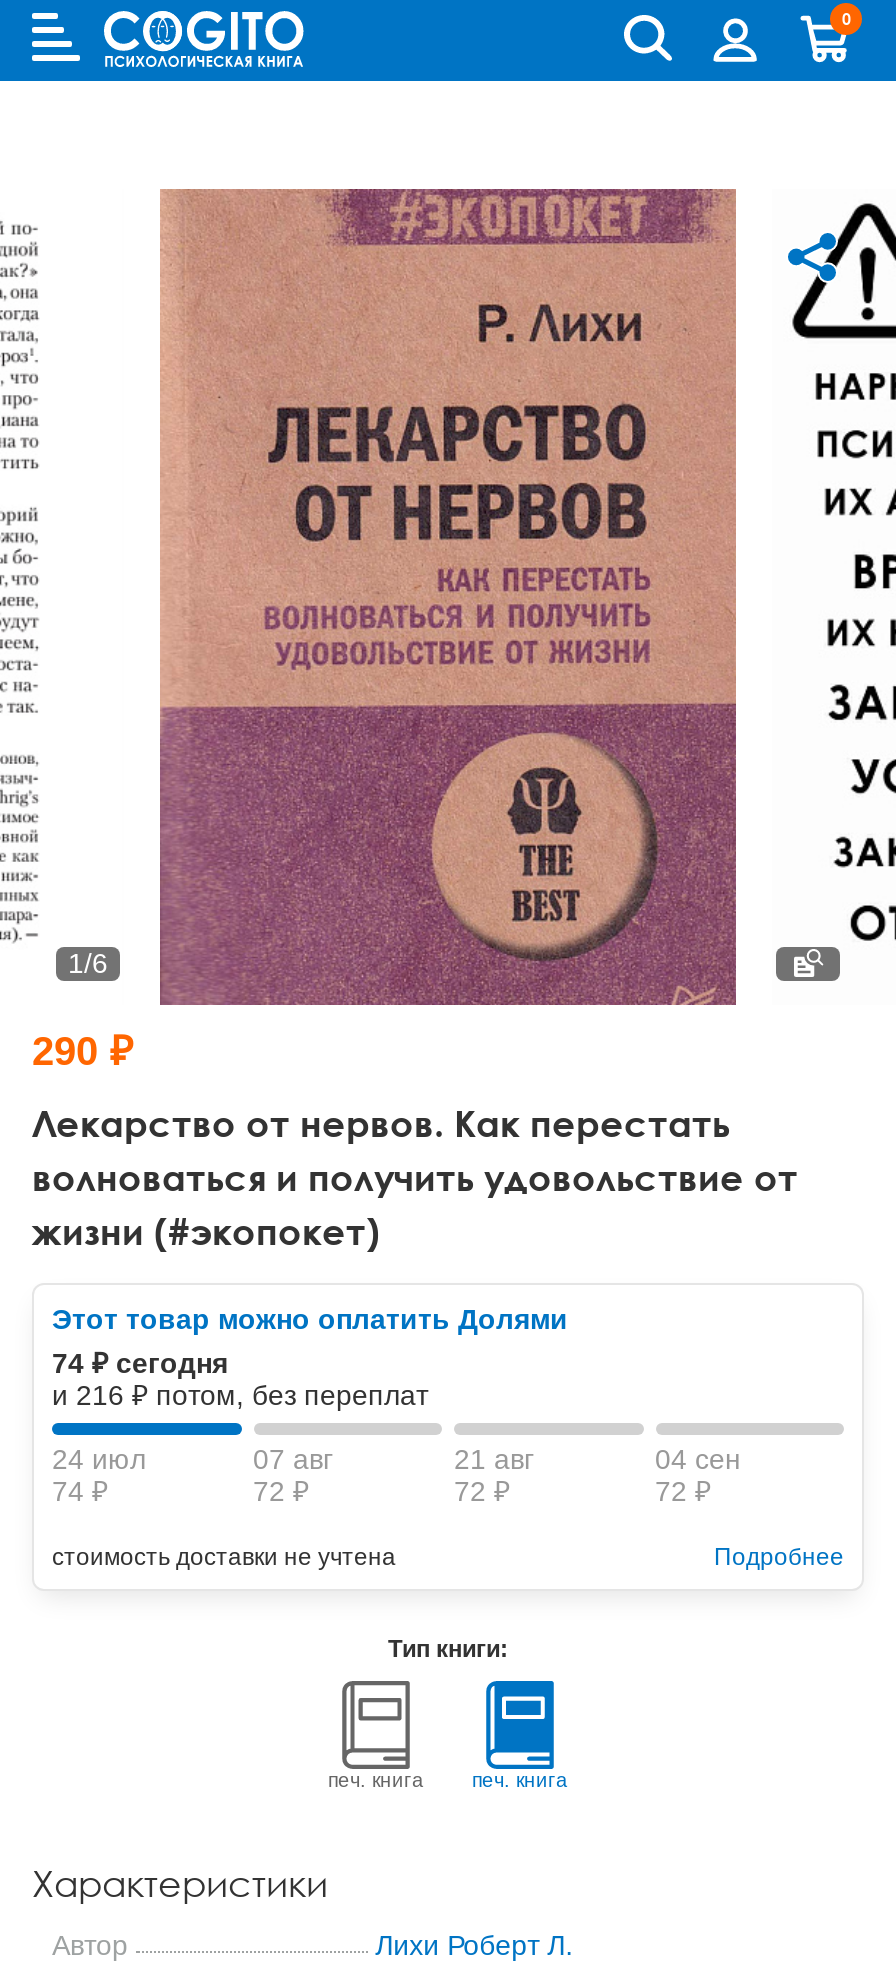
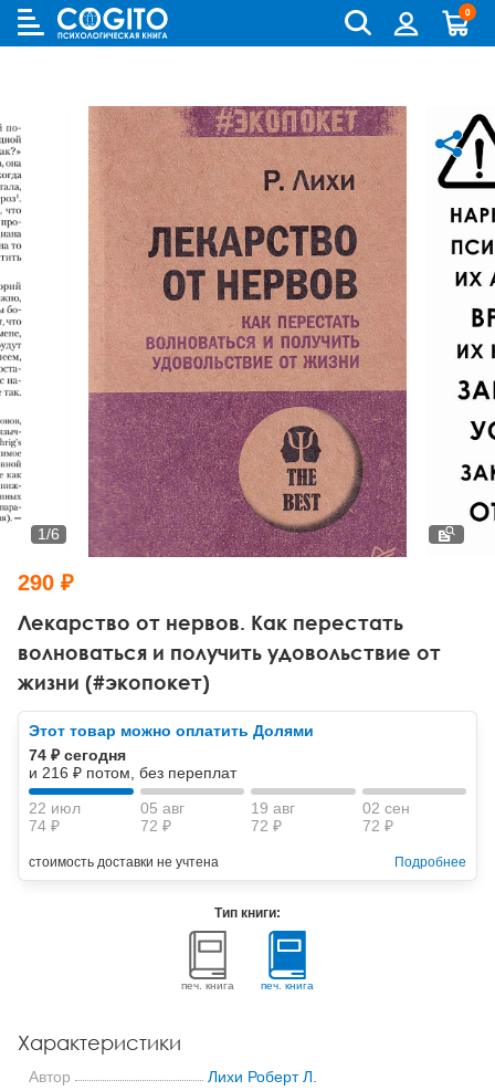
- 24 июл
+ 22 июл

- 07 авг
+ 05 авг

- 21 авг
+ 19 авг

- 04 сен
+ 02 сен
